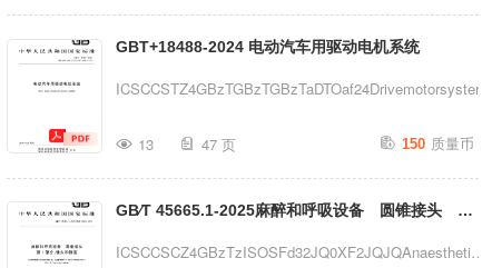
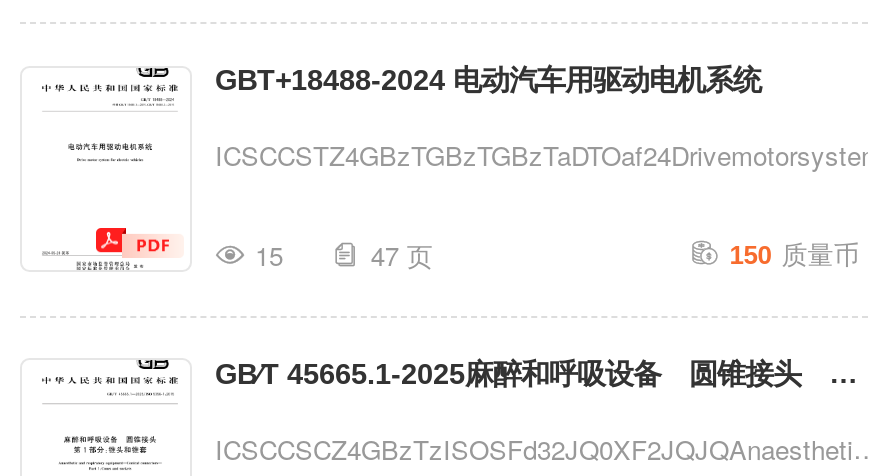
- 13
+ 15
